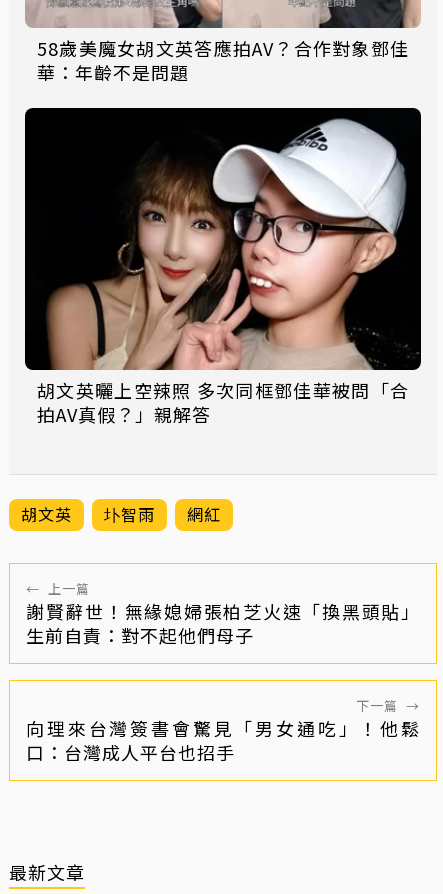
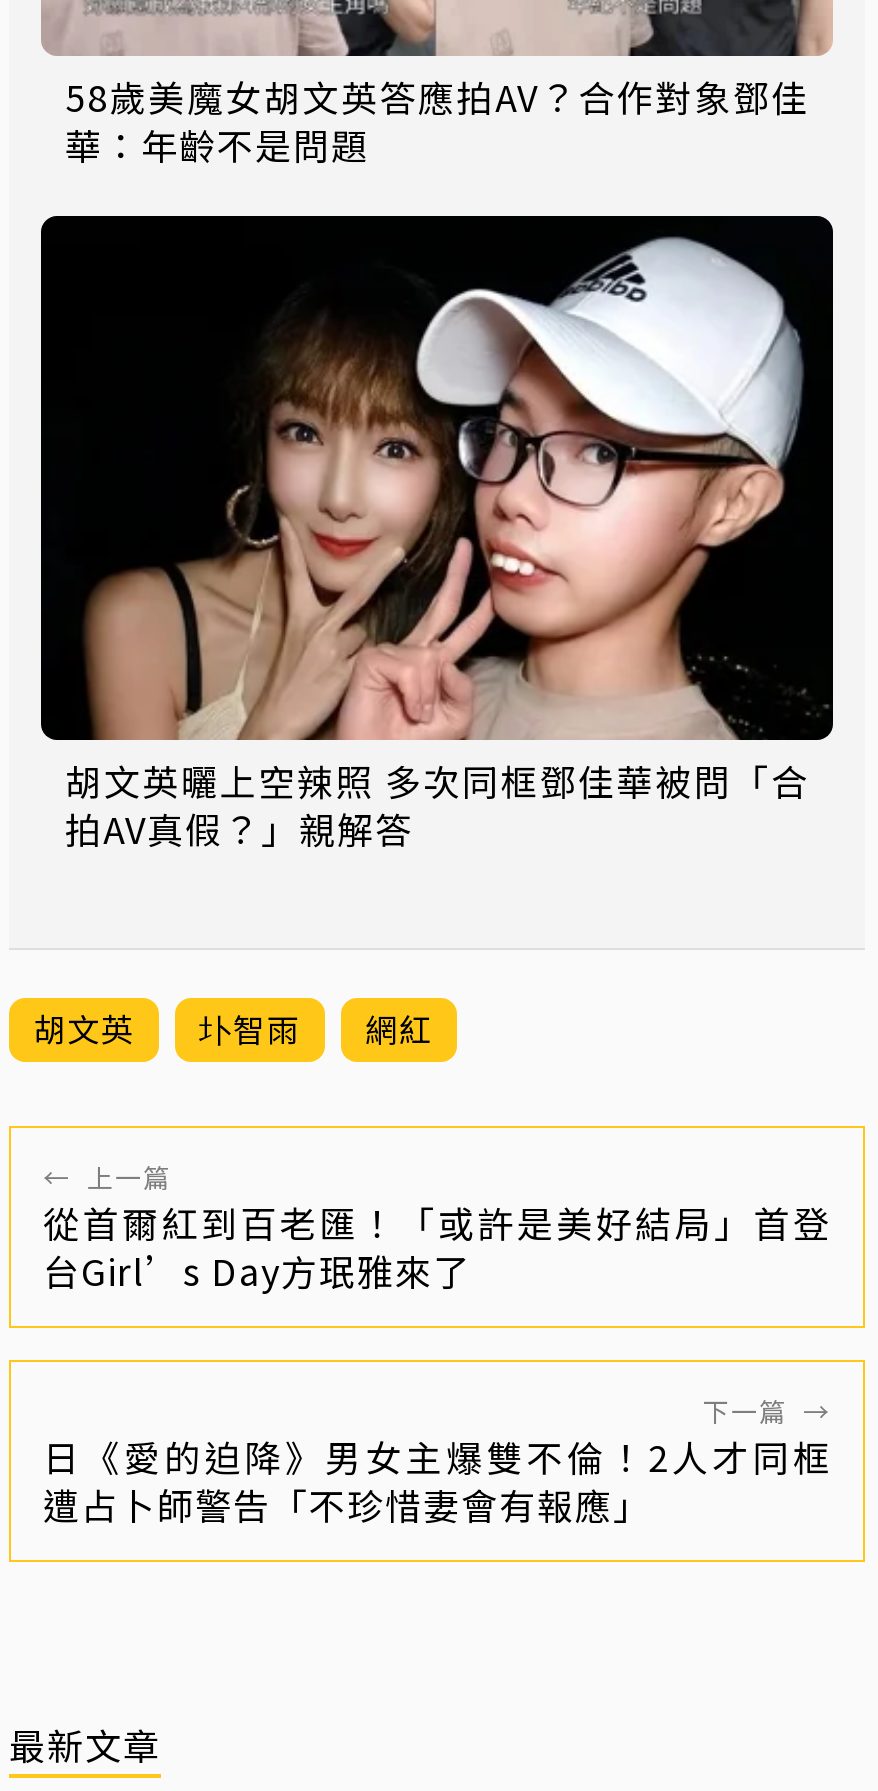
- 謝賢辭世！無緣媳婦張柏芝火速「換黑頭貼」
- 生前自責：對不起他們母子
+ 從首爾紅到百老匯！「或許是美好結局」首登
+ 台Girl’s Day方珉雅來了

- 向理來台灣簽書會驚見「男女通吃」！他鬆
- 口：台灣成人平台也招手
+ 日《愛的迫降》男女主爆雙不倫！2人才同框
+ 遭占卜師警告「不珍惜妻會有報應」
